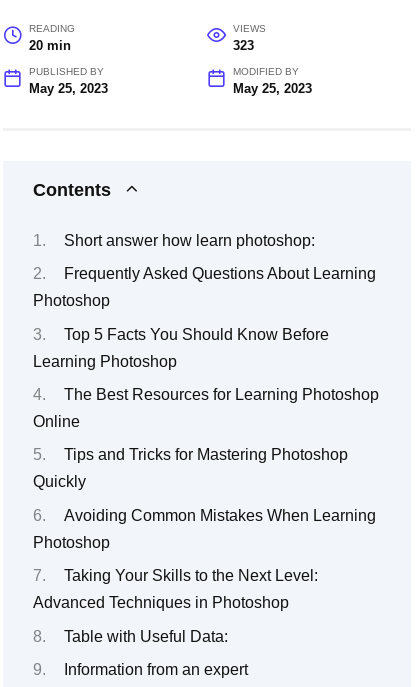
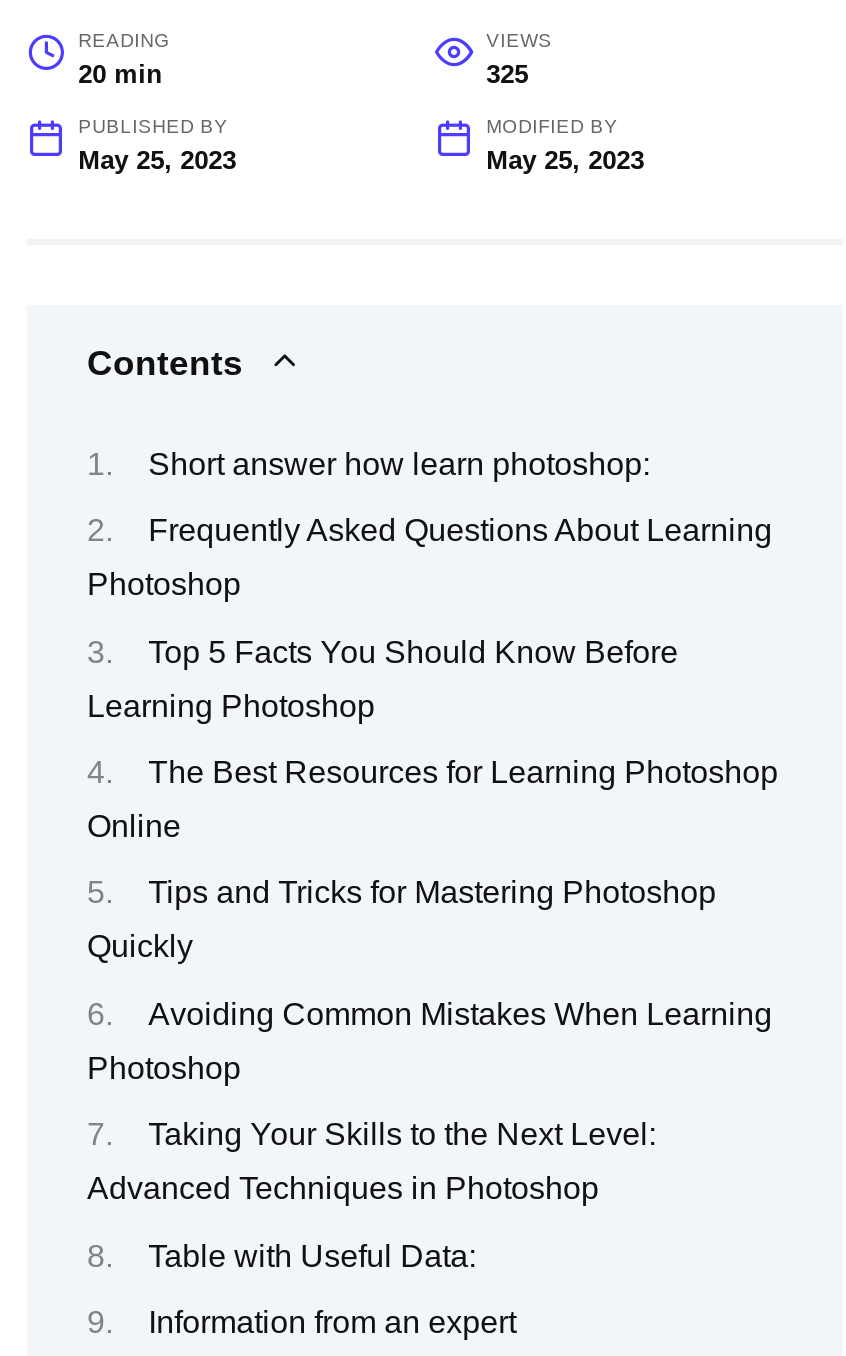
- 323
+ 325
